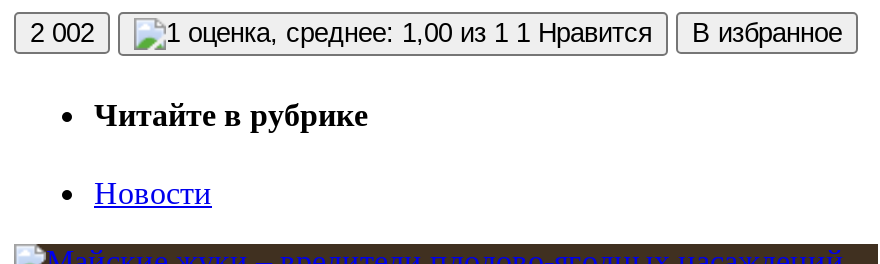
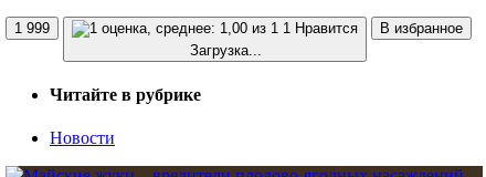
- 2 002
+ 1 999

+ Загрузка...
